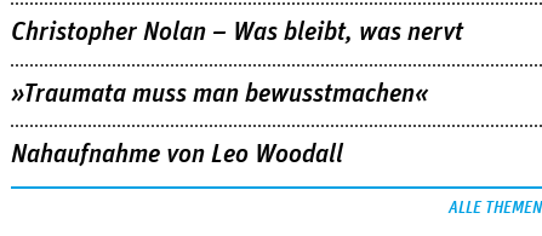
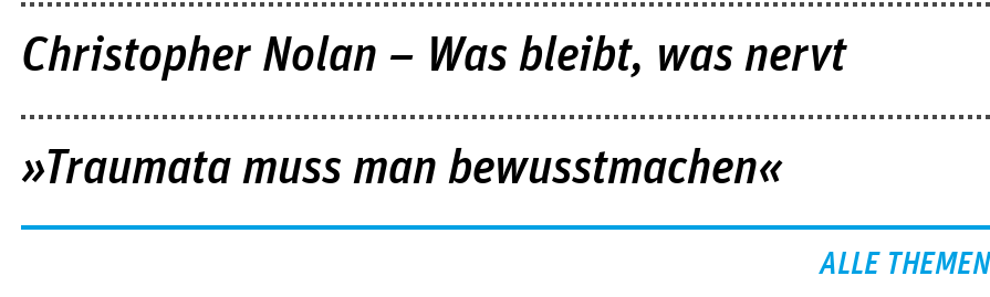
- Nahaufnahme von Leo Woodall
